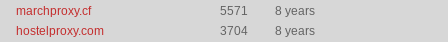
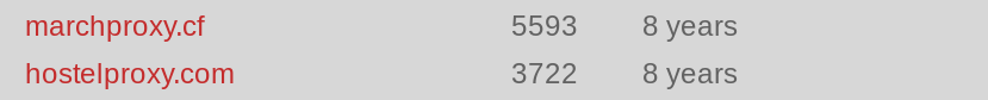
- 5571 8 years
+ 5593 8 years

- 3704 8 years
+ 3722 8 years
